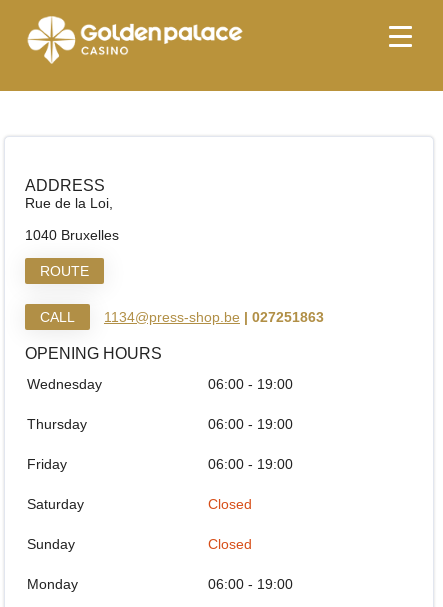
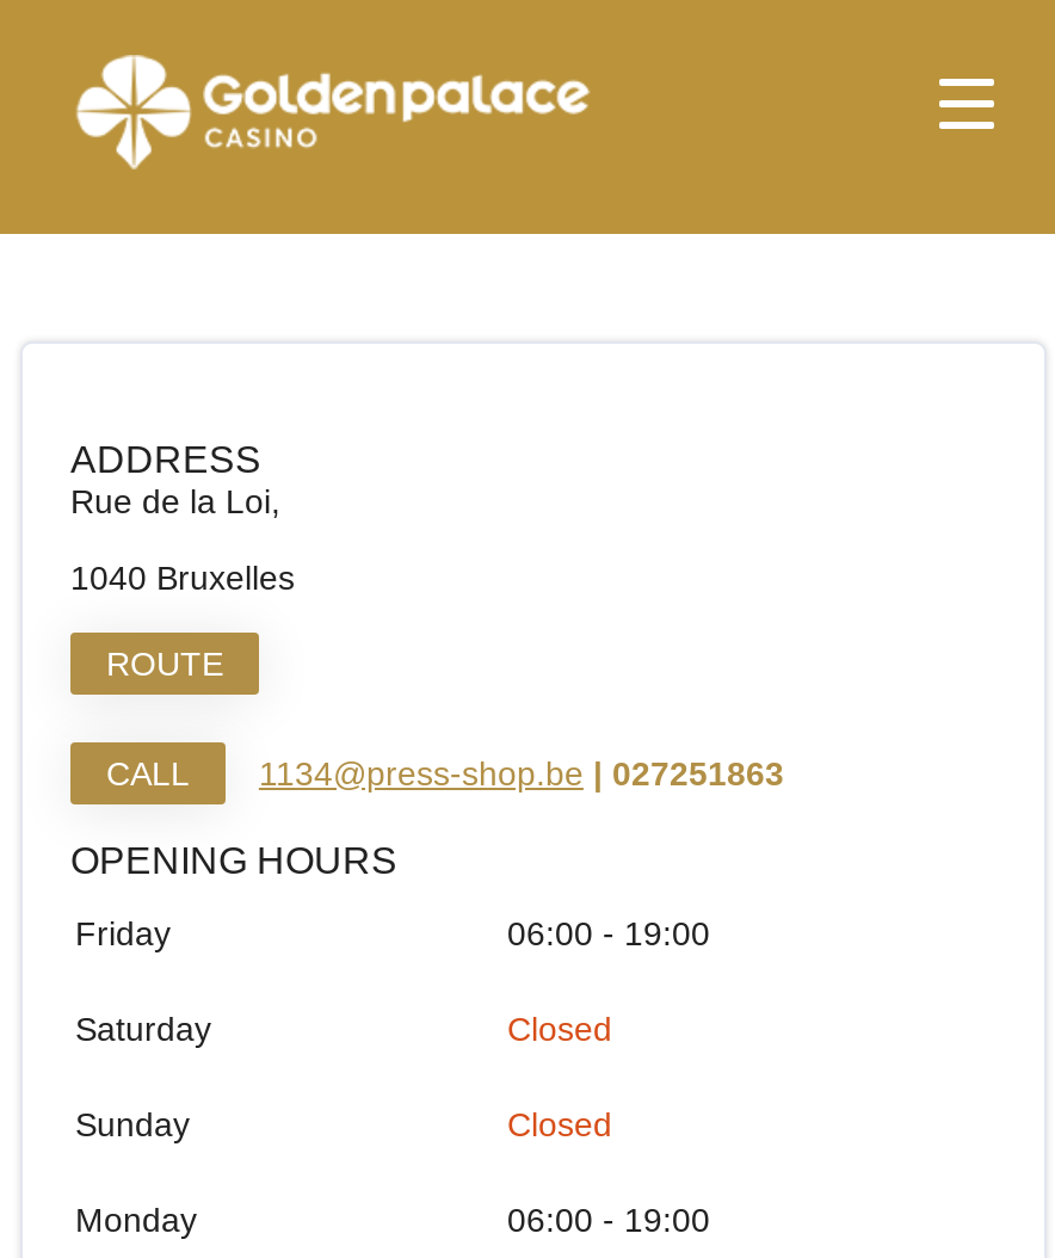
- Wednesday
- 06:00 - 19:00
- Thursday
- 06:00 - 19:00
